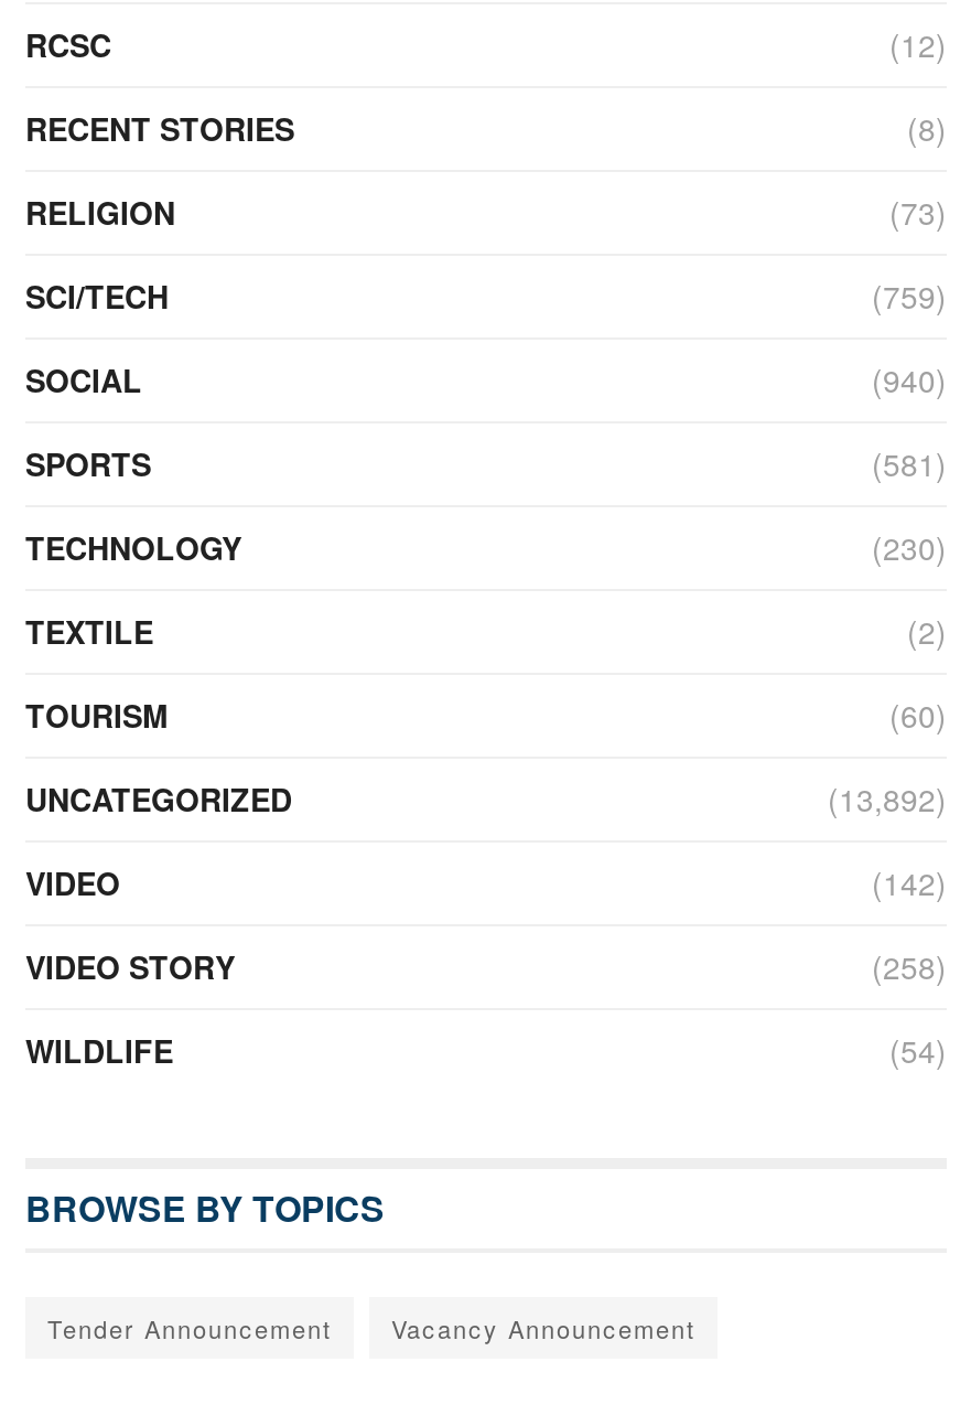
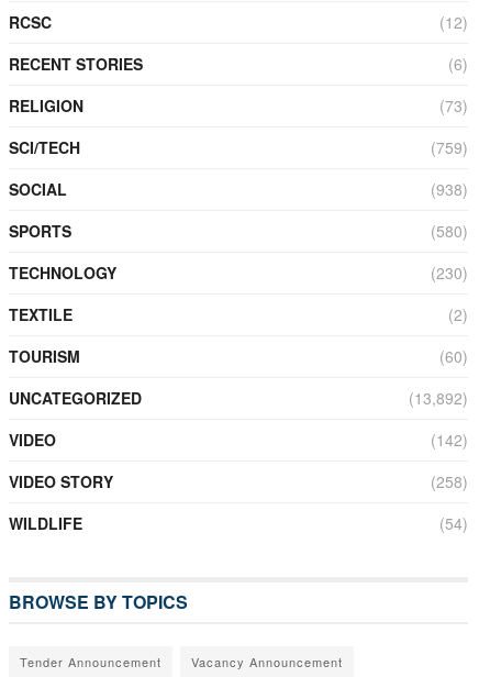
- (8)
+ (6)

- (940)
+ (938)

- (581)
+ (580)
